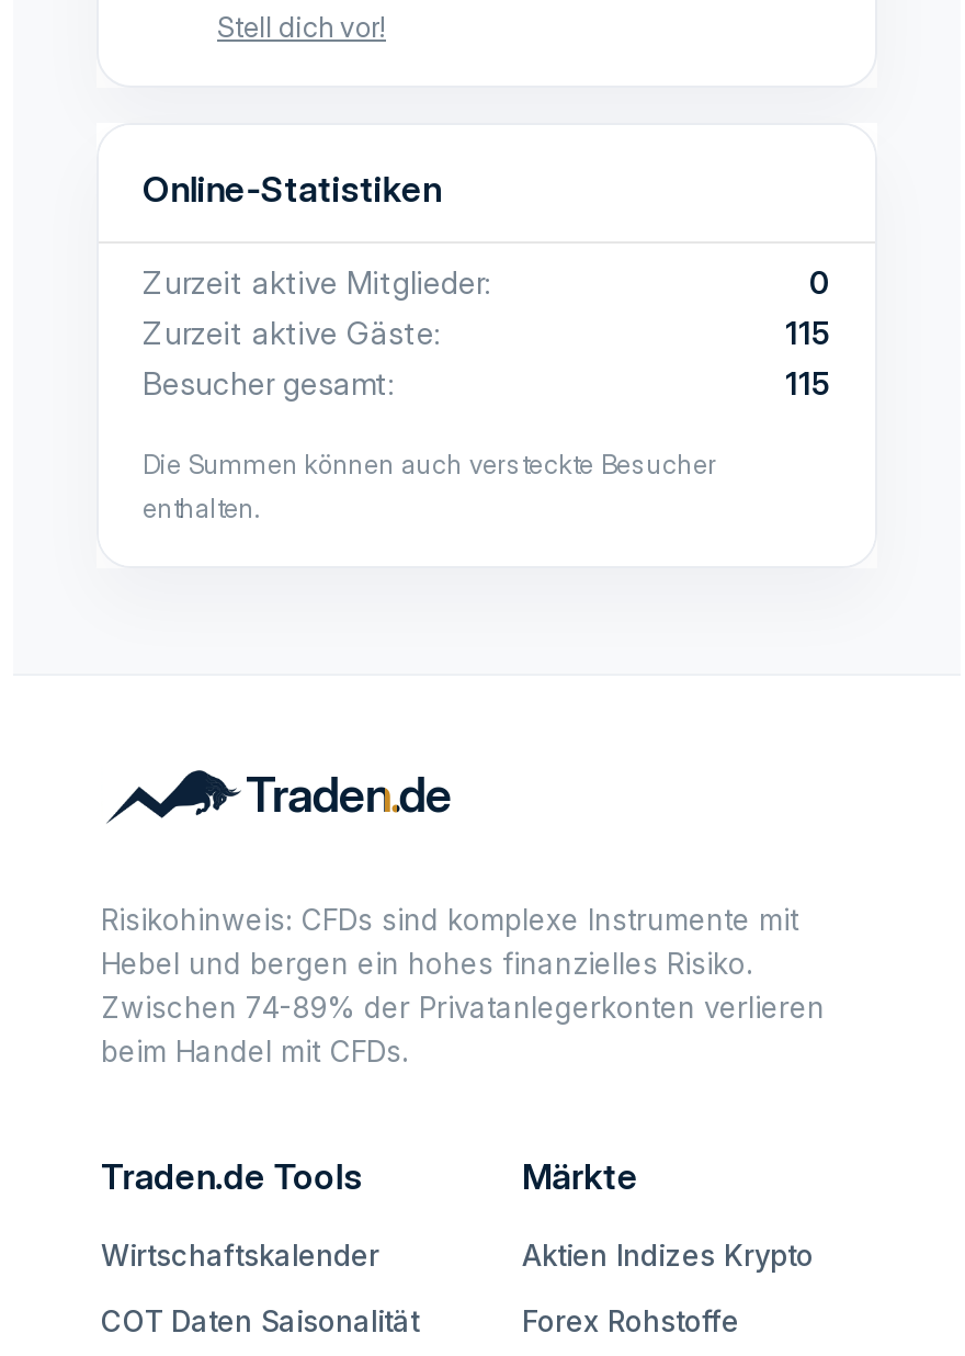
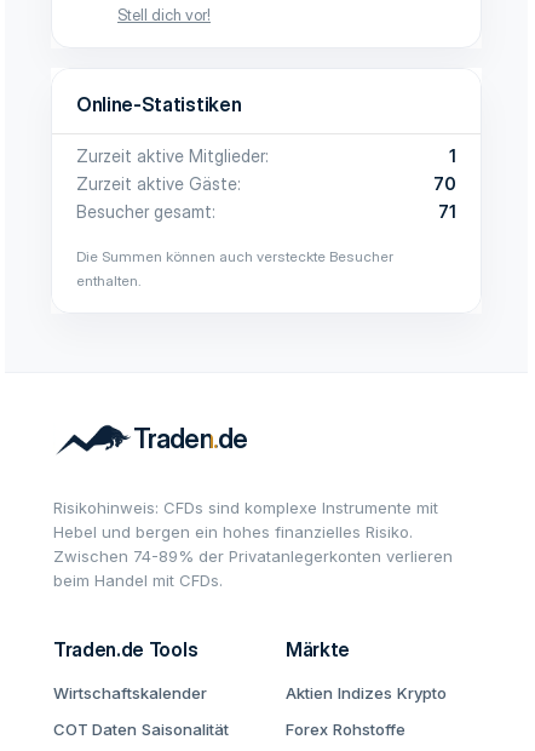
- 0
+ 1

- 115
+ 70

- 115
+ 71
